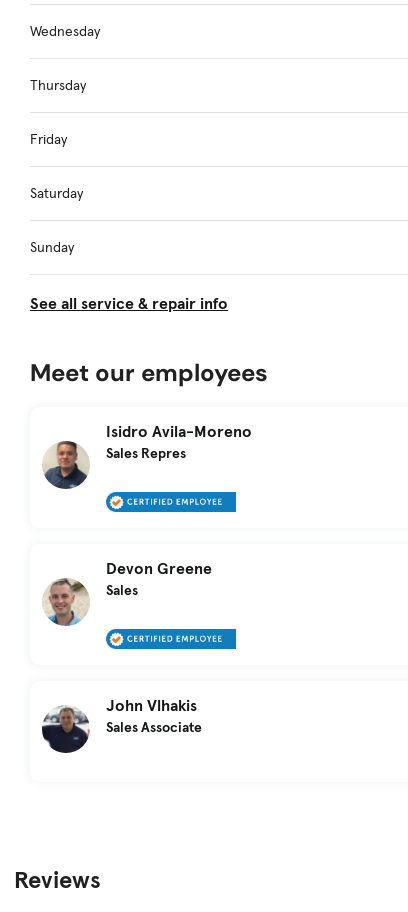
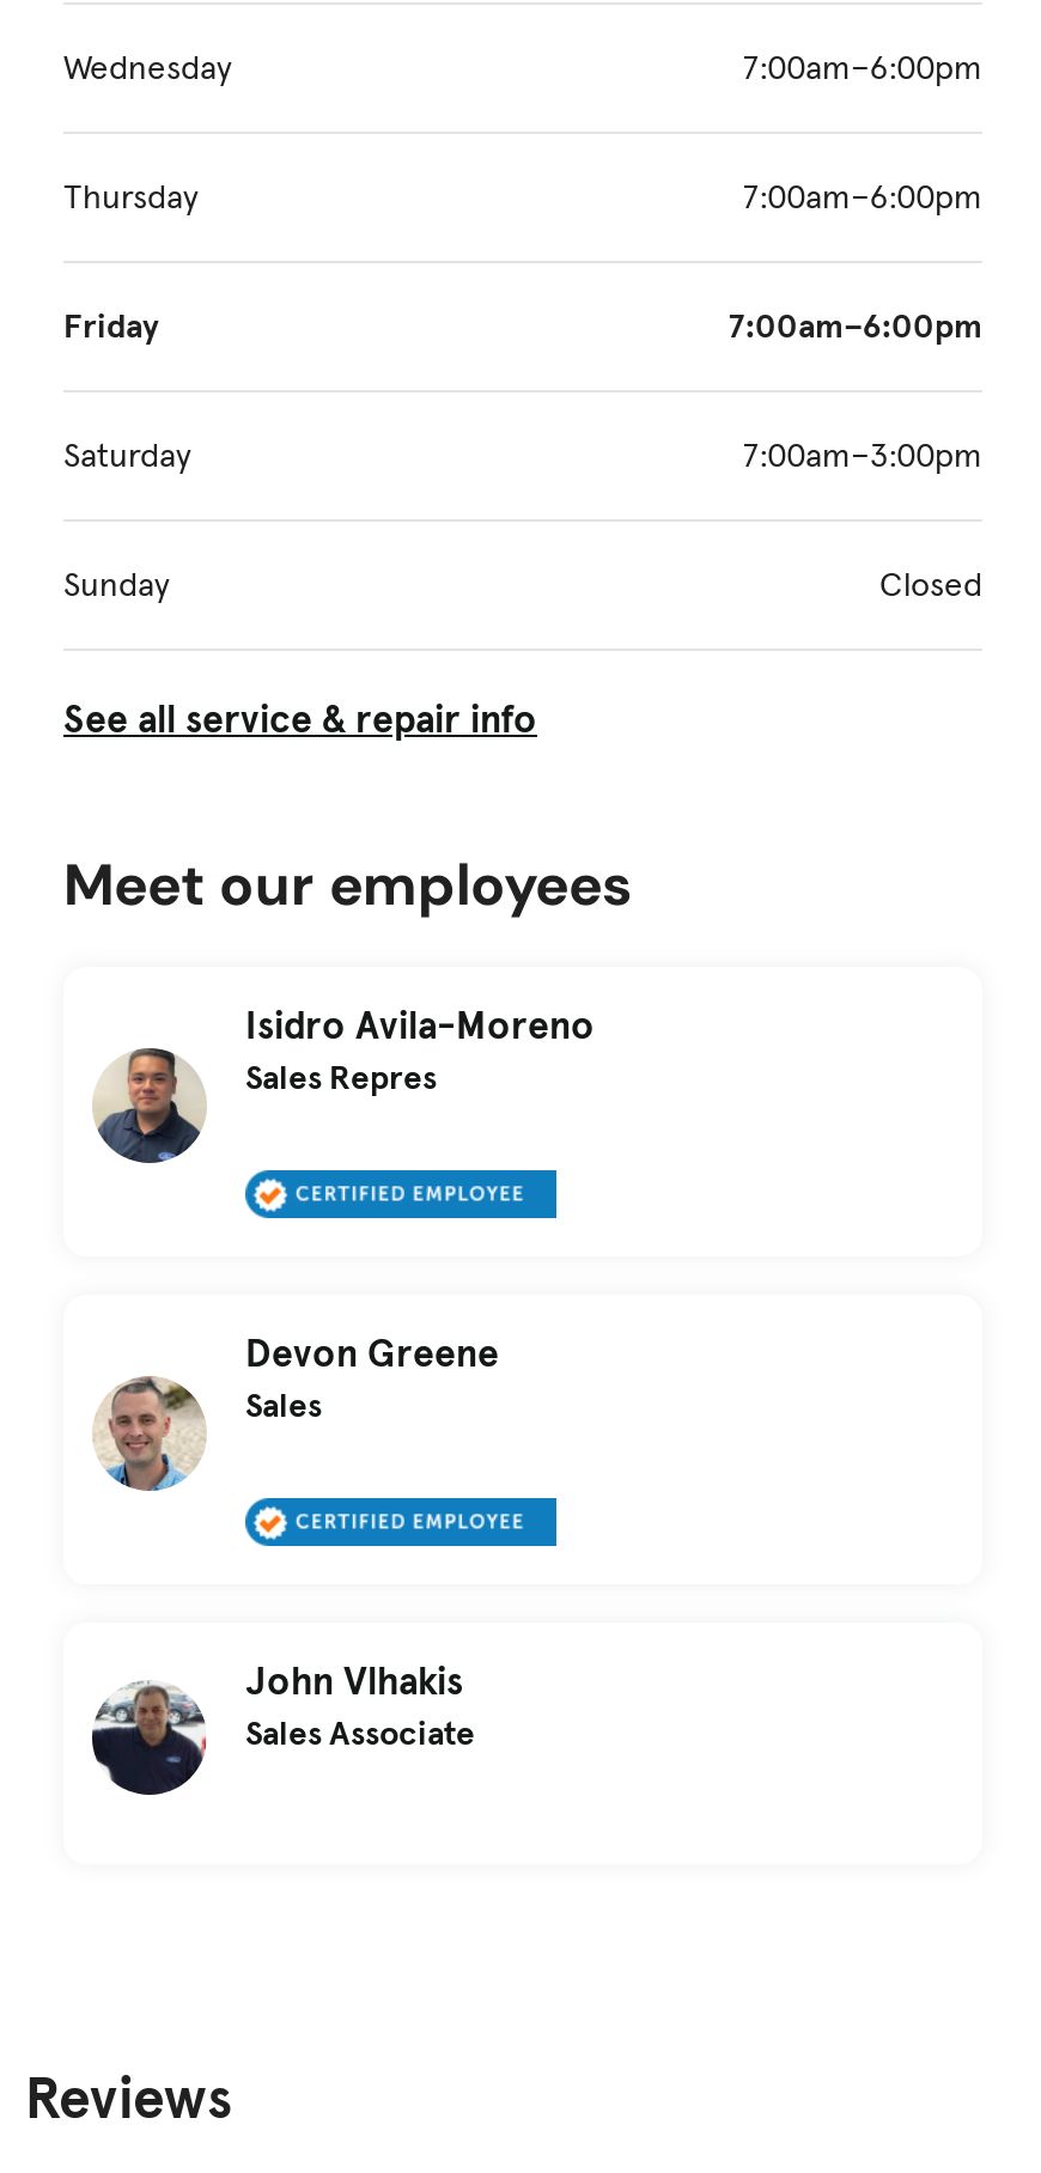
+ 7:00am–6:00pm

+ 7:00am–6:00pm

+ 7:00am–6:00pm

+ 7:00am–3:00pm

+ Closed
